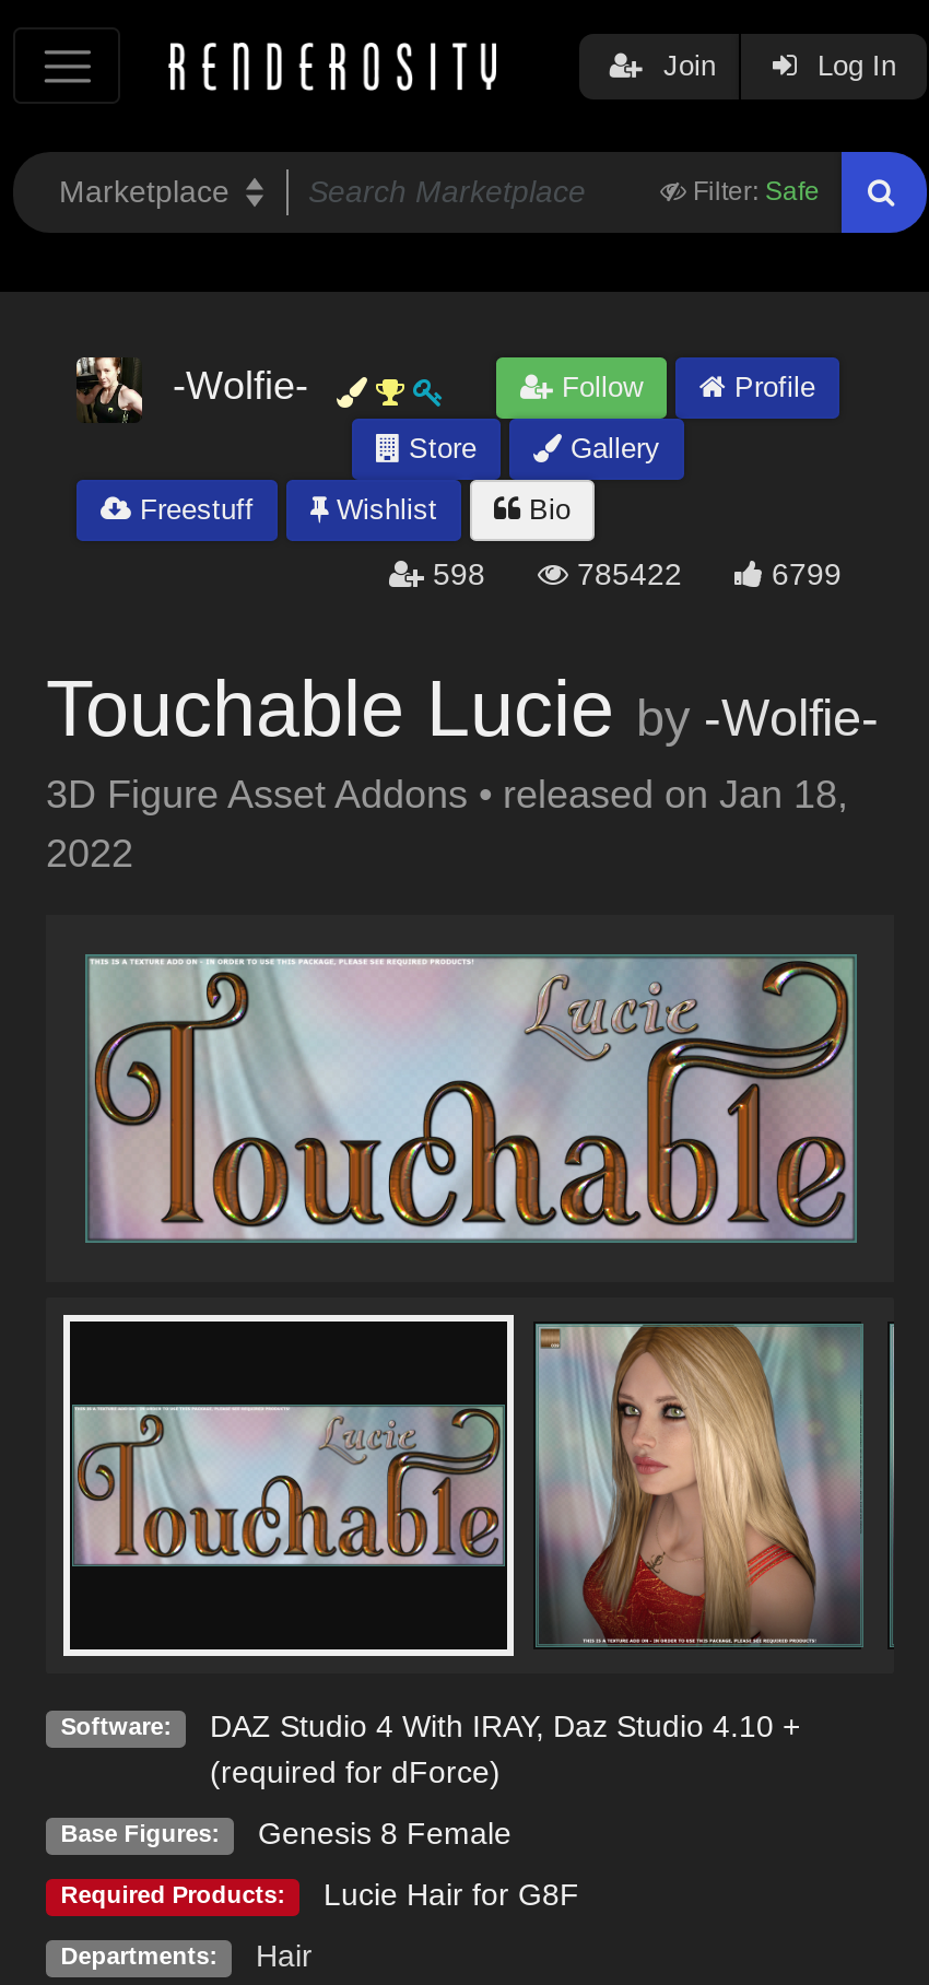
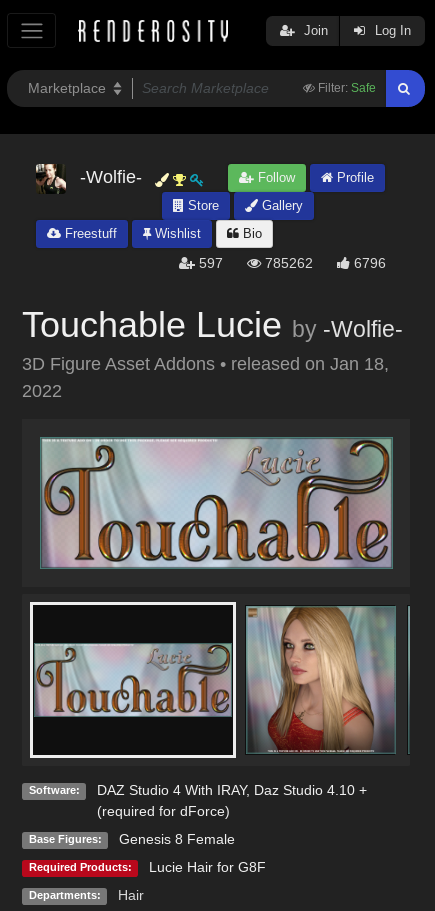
- 598
+ 597

- 785422
+ 785262

- 6799
+ 6796
